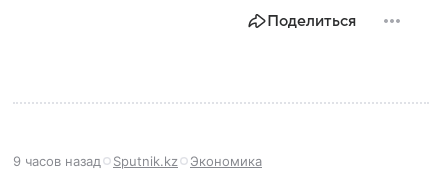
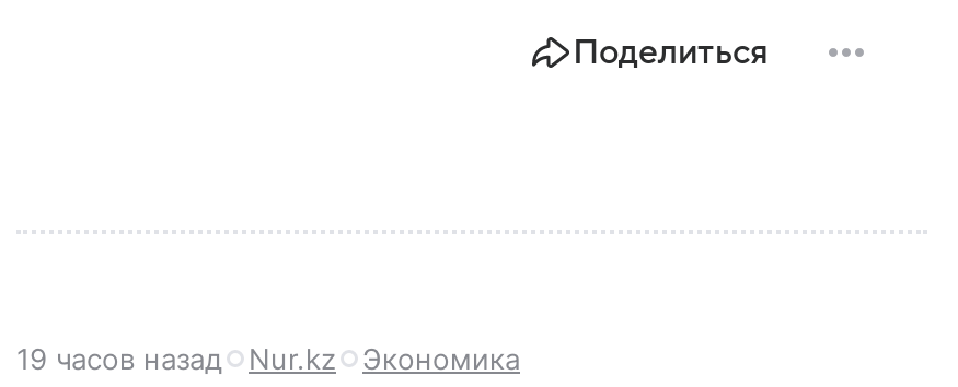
- 9 часов назад
- Sputnik.kz
+ 19 часов назад
+ Nur.kz
